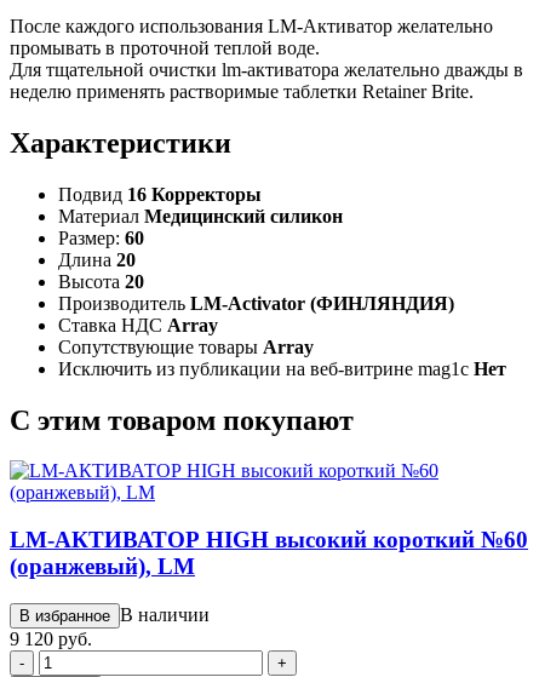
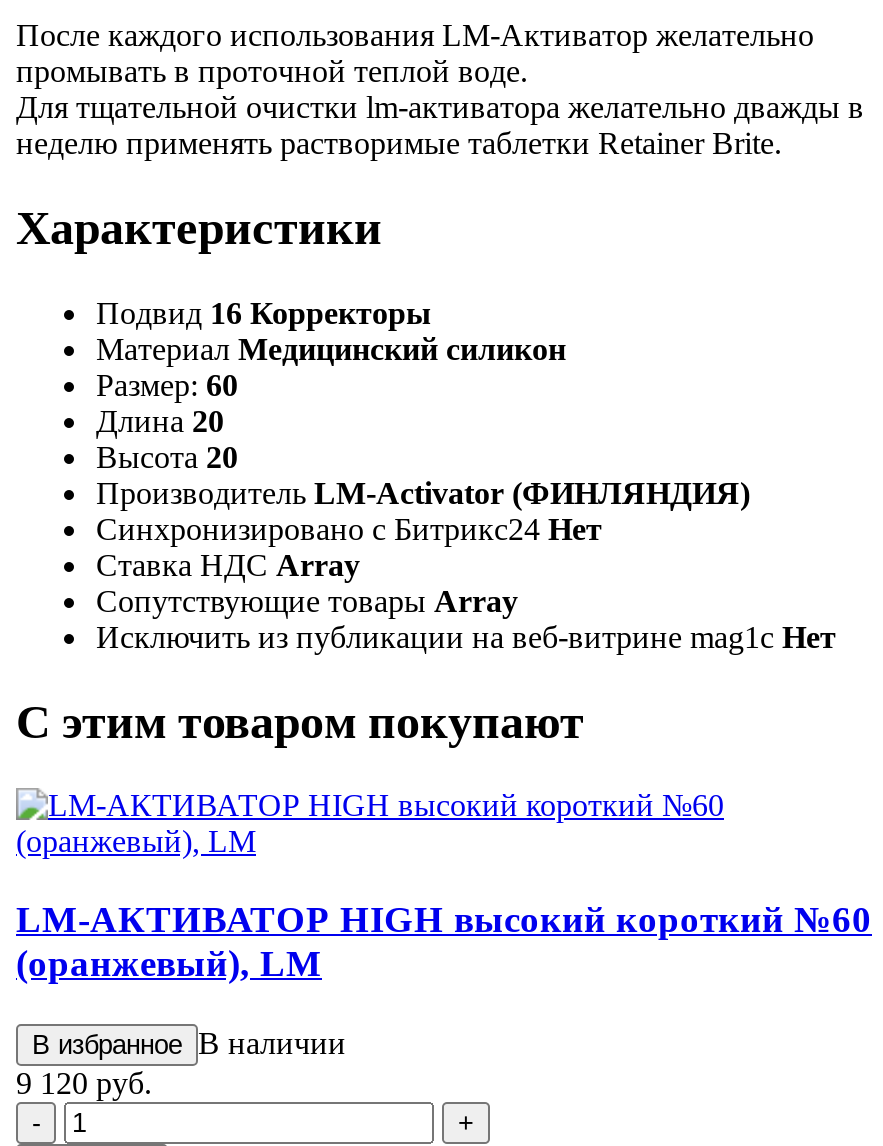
+ Синхронизировано с Битрикс24 Нет
